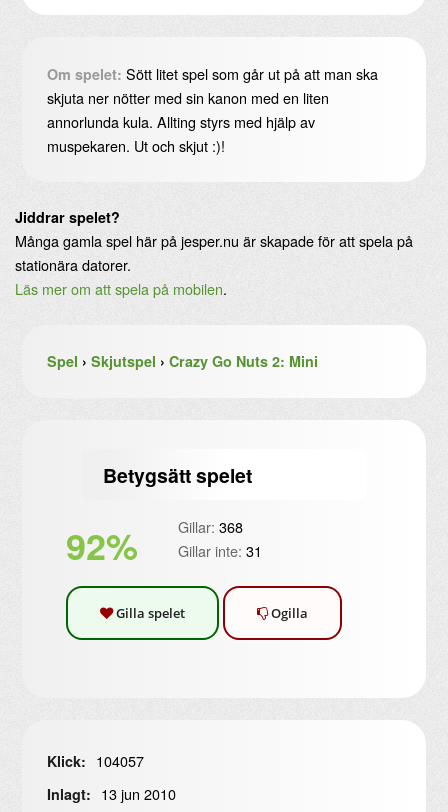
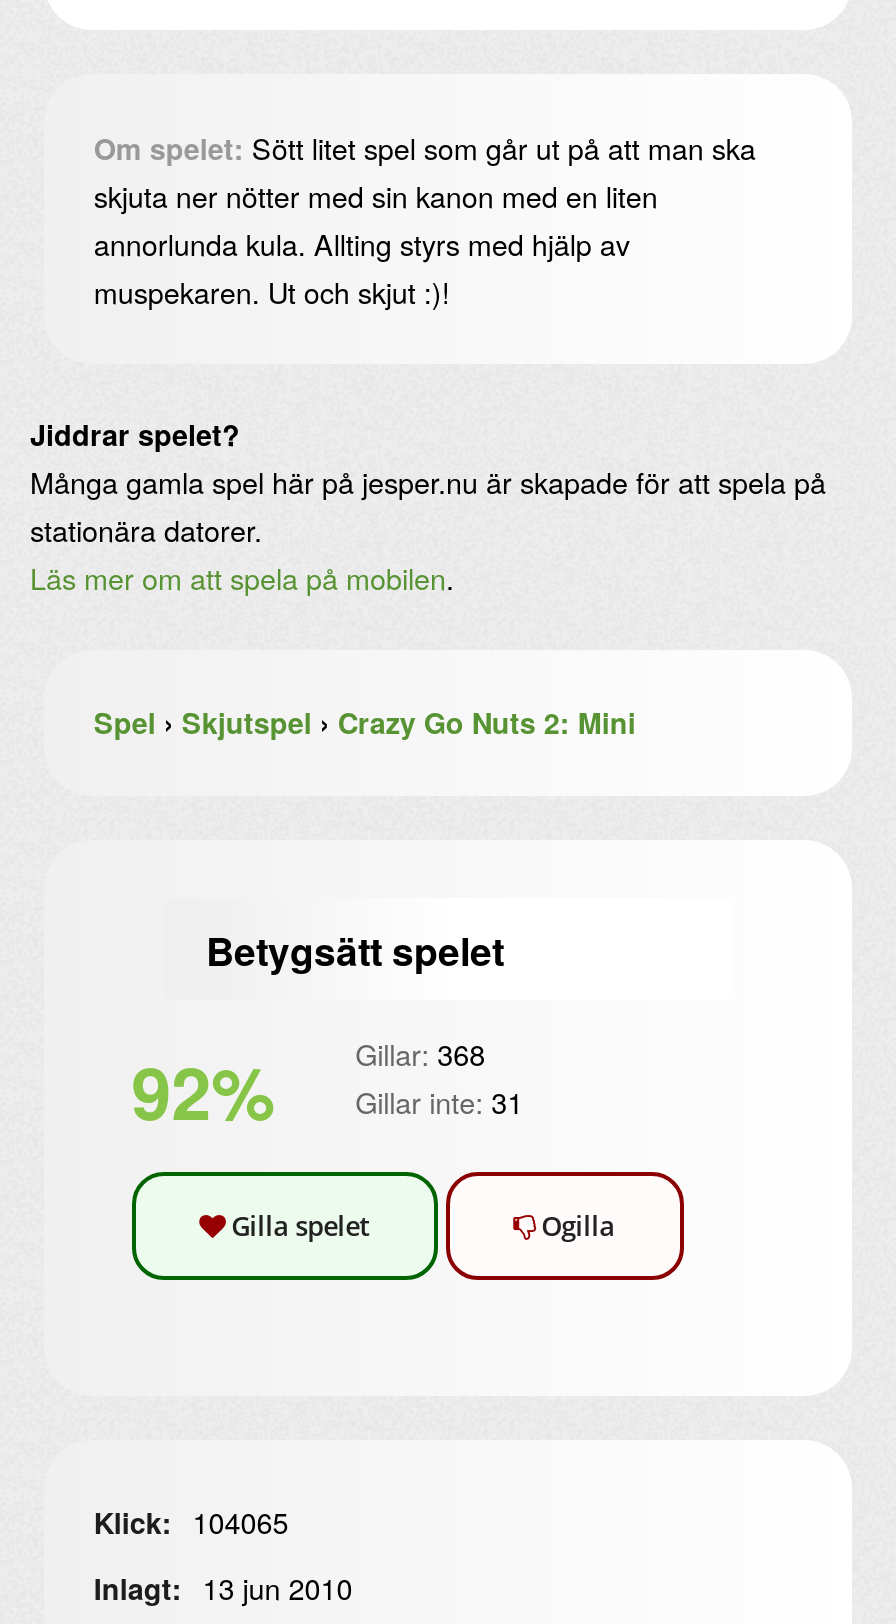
- Klick: 104057
+ Klick: 104065
